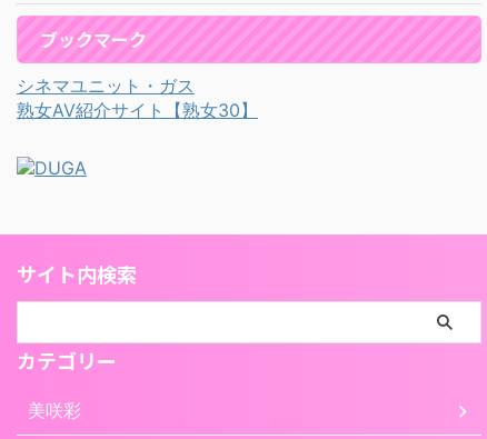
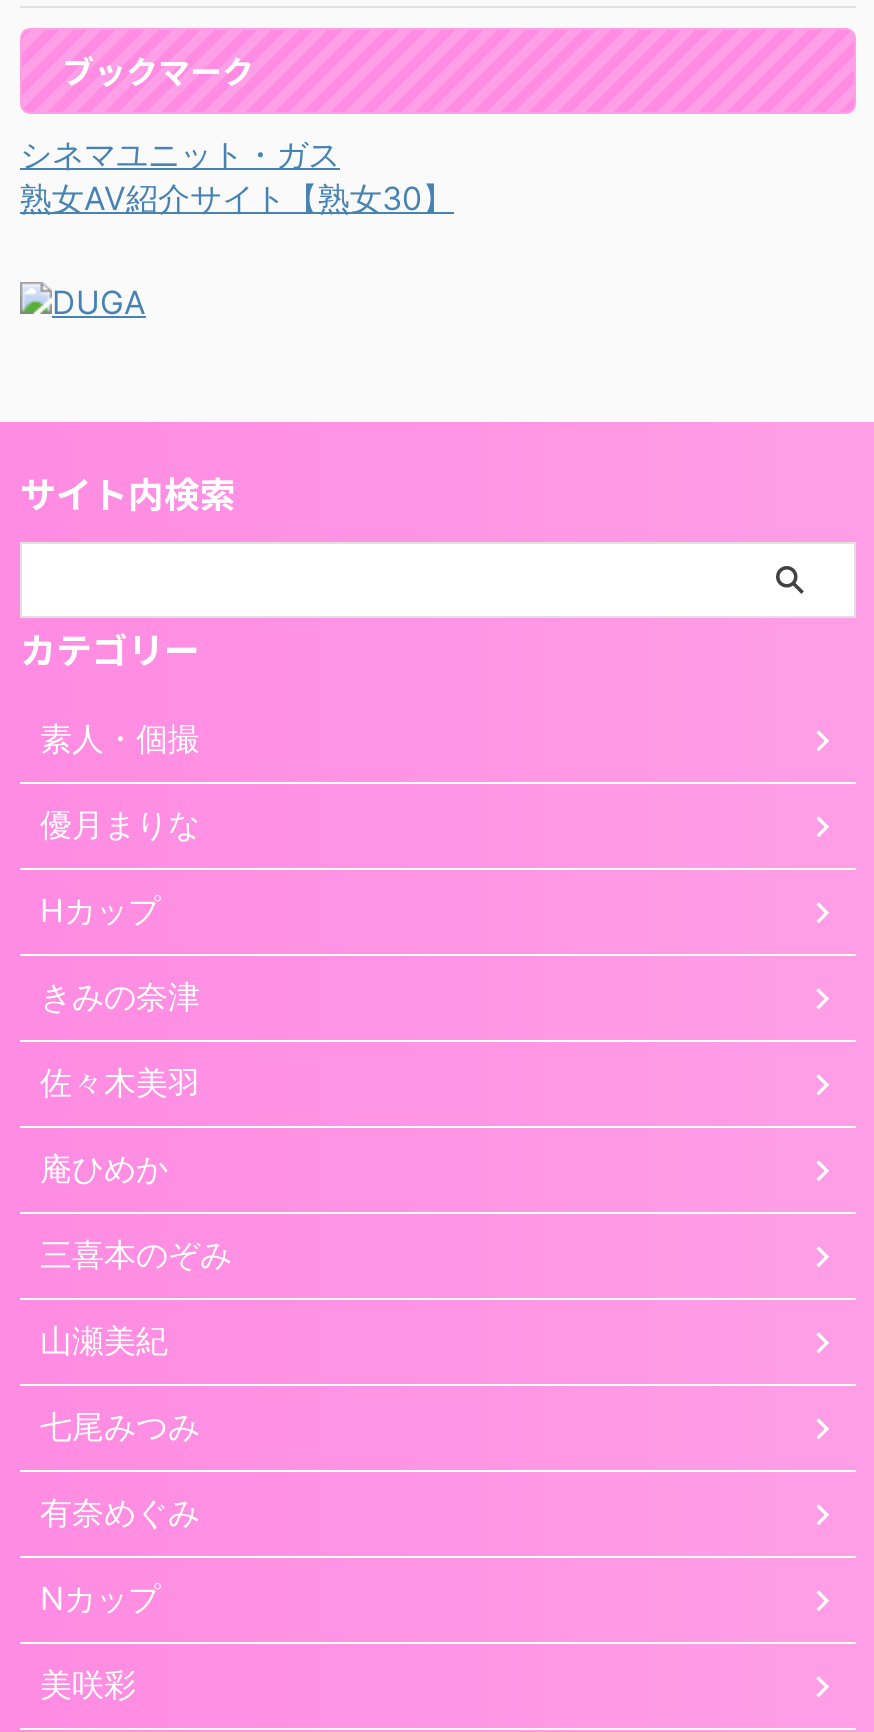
+ 素人・個撮
+ 優月まりな
+ Hカップ
+ きみの奈津
+ 佐々木美羽
+ 庵ひめか
+ 三喜本のぞみ
+ 山瀬美紀
+ 七尾みつみ
+ 有奈めぐみ
+ Nカップ
